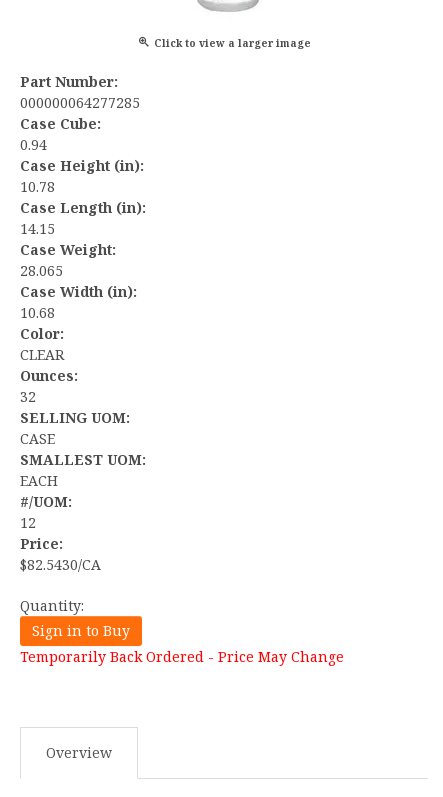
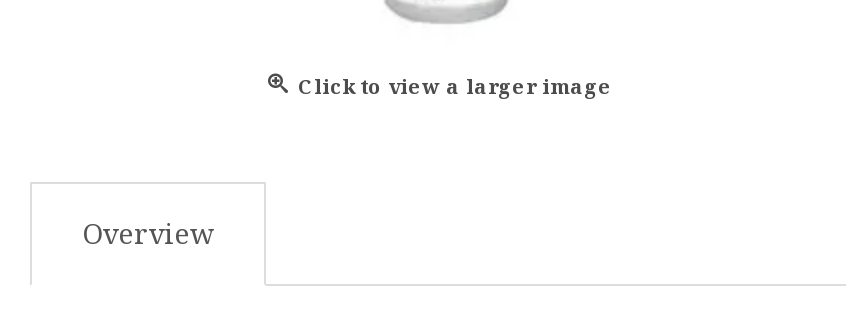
- Part Number:
- 000000064277285
- Case Cube:
- 0.94
- Case Height (in):
- 10.78
- Case Length (in):
- 14.15
- Case Weight:
- 28.065
- Case Width (in):
- 10.68
- Color:
- CLEAR
- Ounces:
- 32
- SELLING UOM:
- CASE
- SMALLEST UOM:
- EACH
- #/UOM:
- 12
- Price:
- $82.5430/CA
- Quantity:
- Sign in to Buy
- Temporarily Back Ordered - Price May Change
